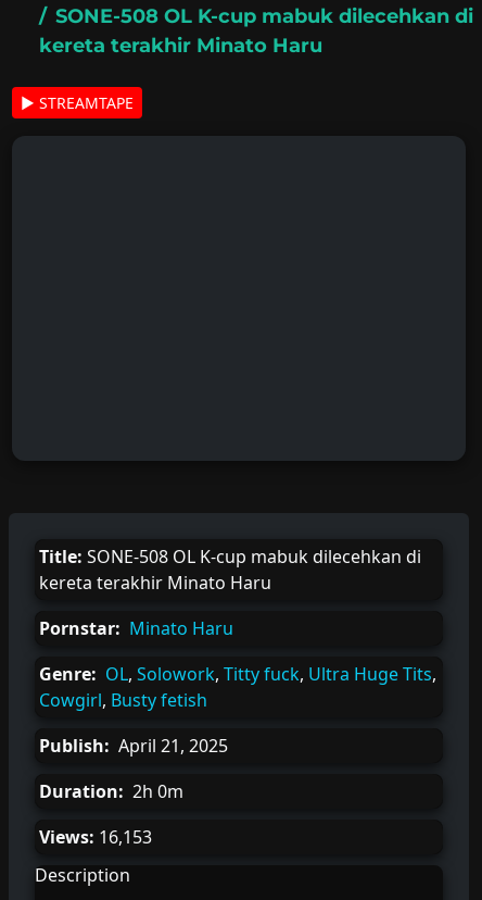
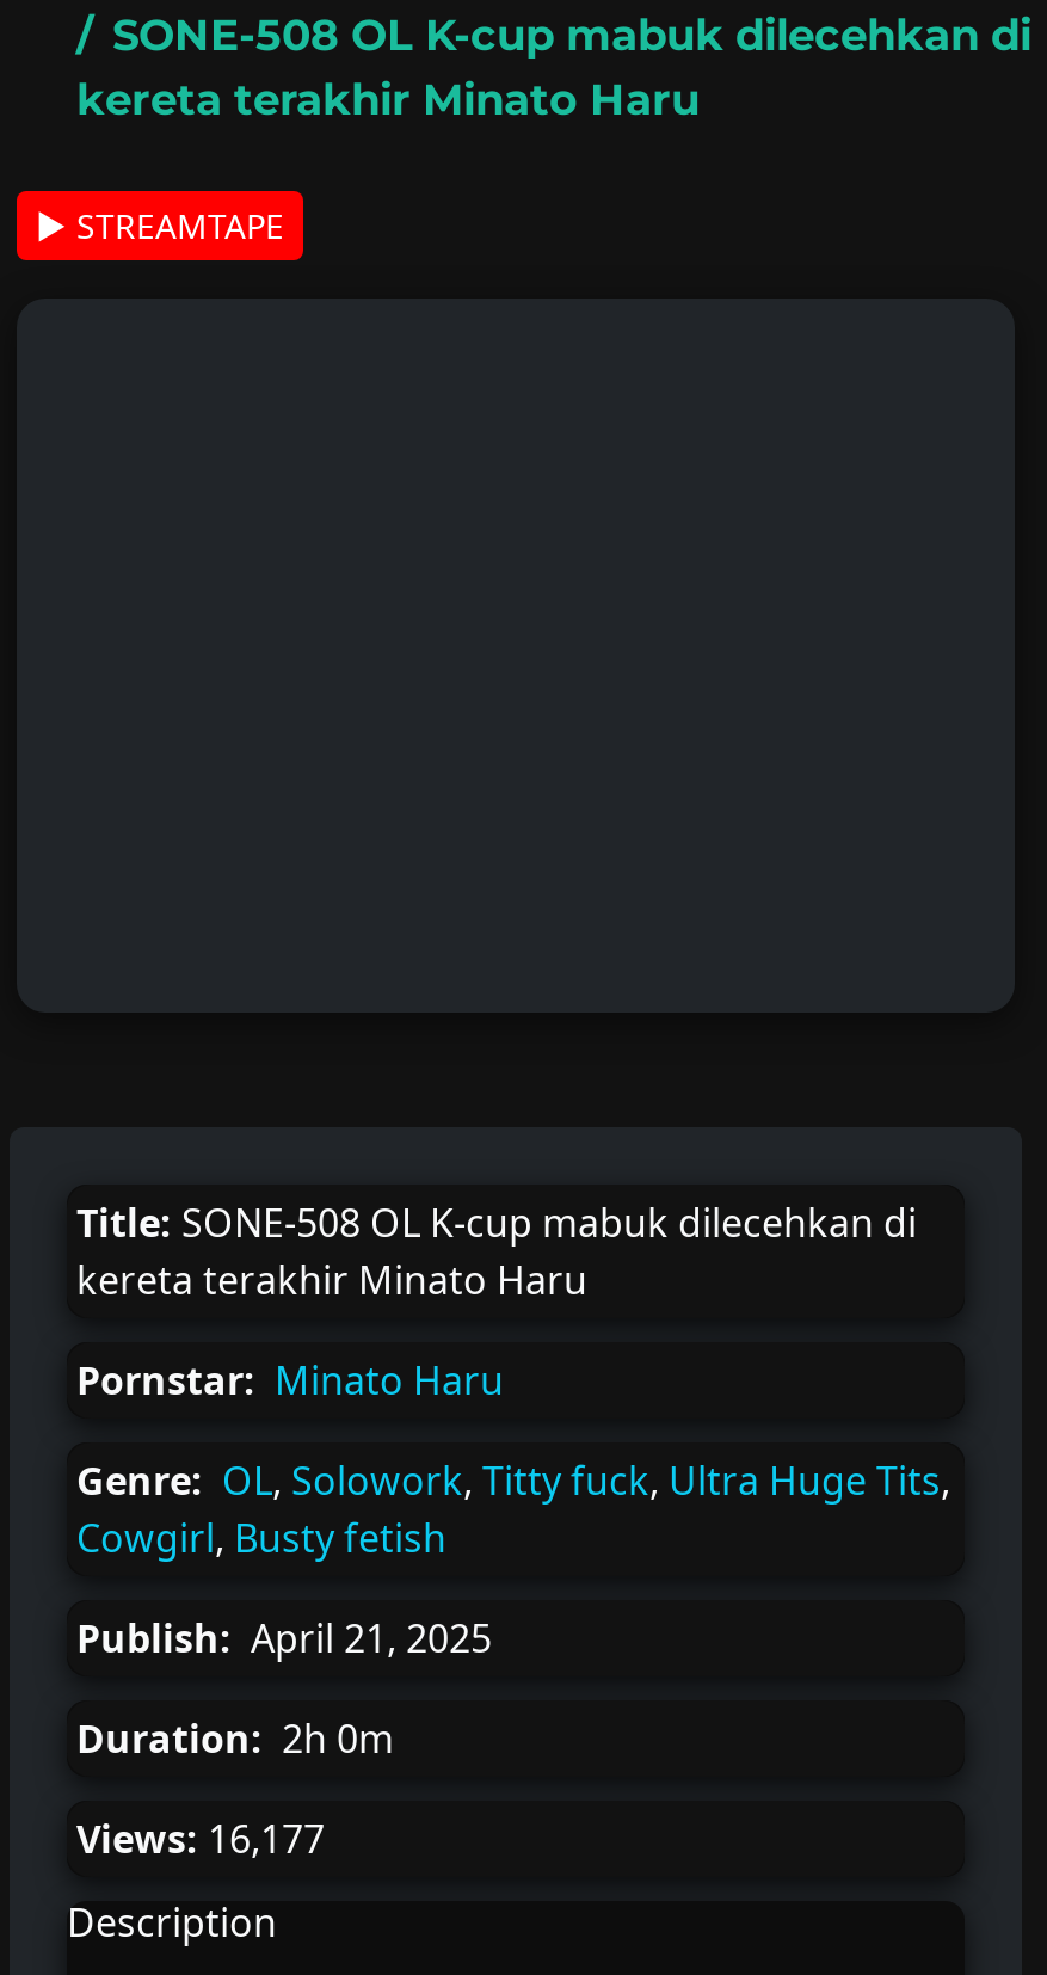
- Views: 16,153
+ Views: 16,177
